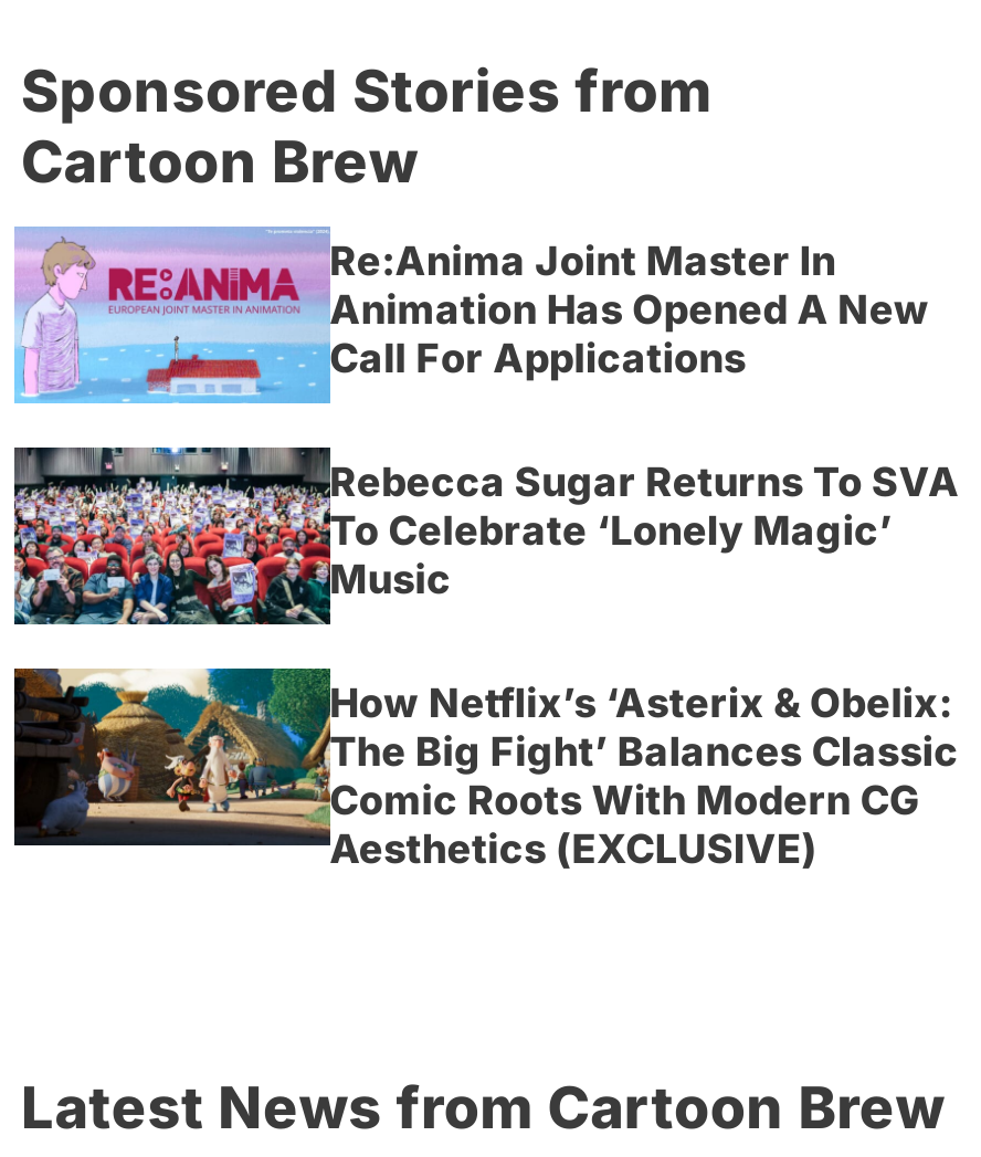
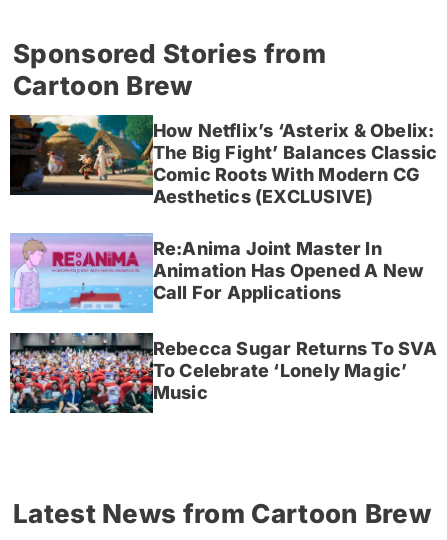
moved down: [image] | Re:Anima Joint Master In | Animation Has Opened A New | Call For Applications | Rebecca Sugar Returns To SVA | To Celebrate ‘Lonely Magic’ | Music

moved up: [image] | How Netflix’s ‘Asterix & Obelix: | The Big Fight’ Balances Classic | Comic Roots With Modern CG | Aesthetics (EXCLUSIVE)
